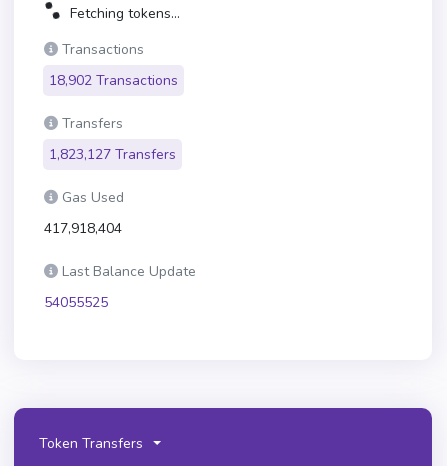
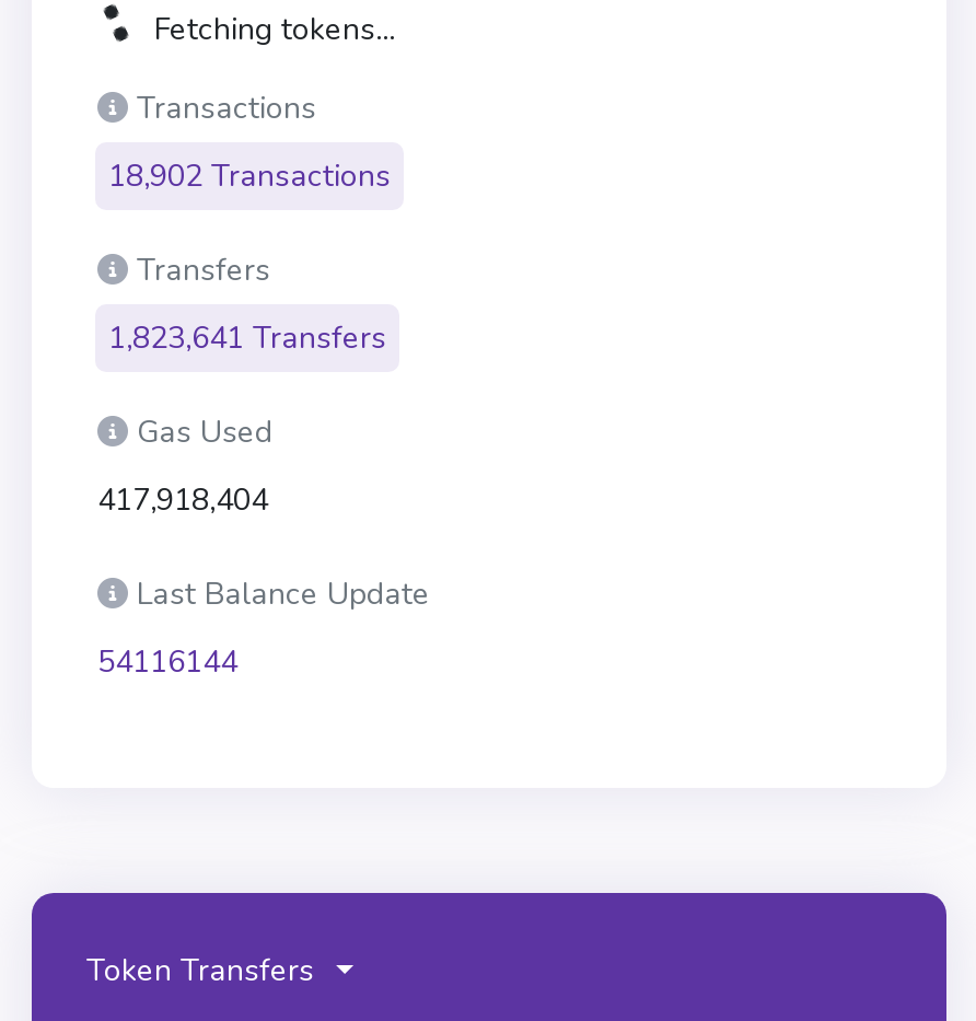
- 1,823,127 Transfers
+ 1,823,641 Transfers

- 54055525
+ 54116144
